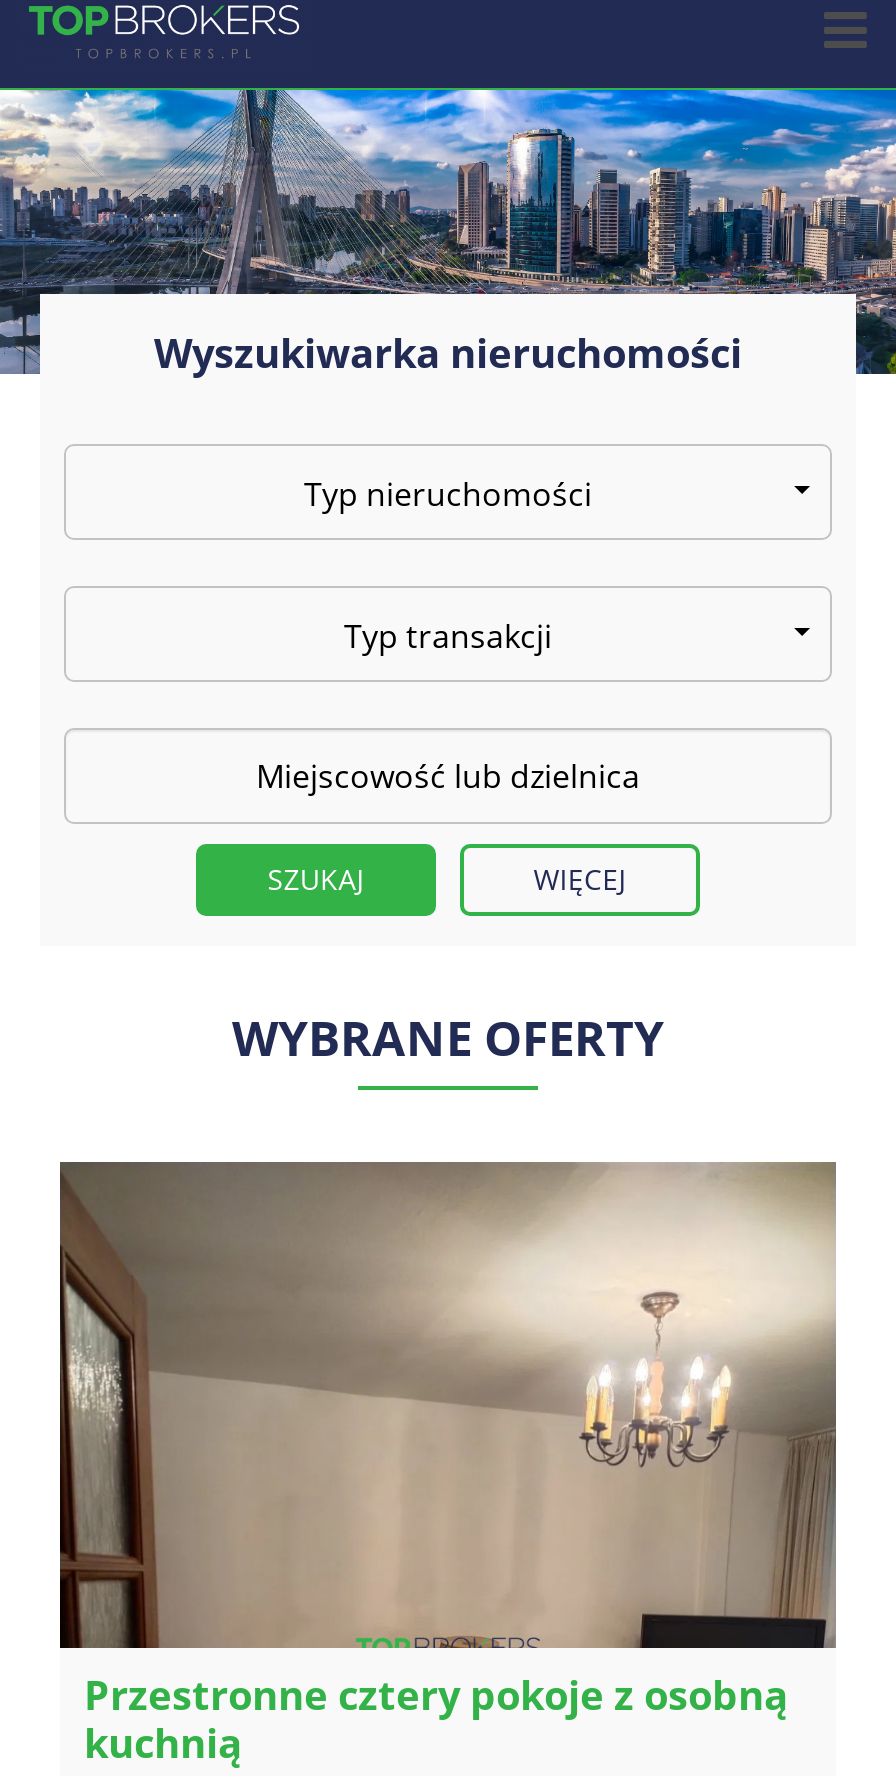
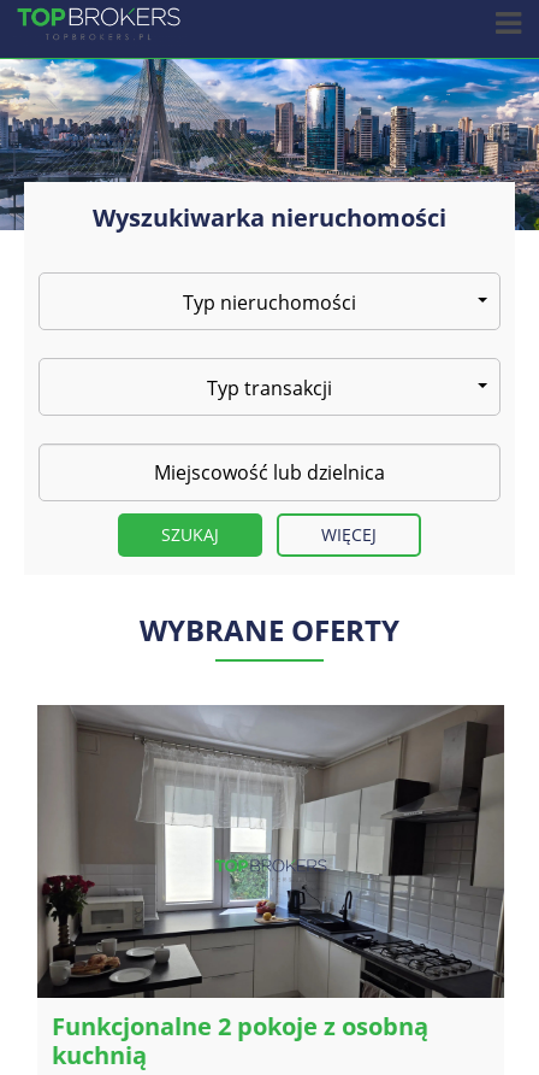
- [image]
- Przestronne cztery pokoje z osobną
+ [image]
+ Funkcjonalne 2 pokoje z osobną
